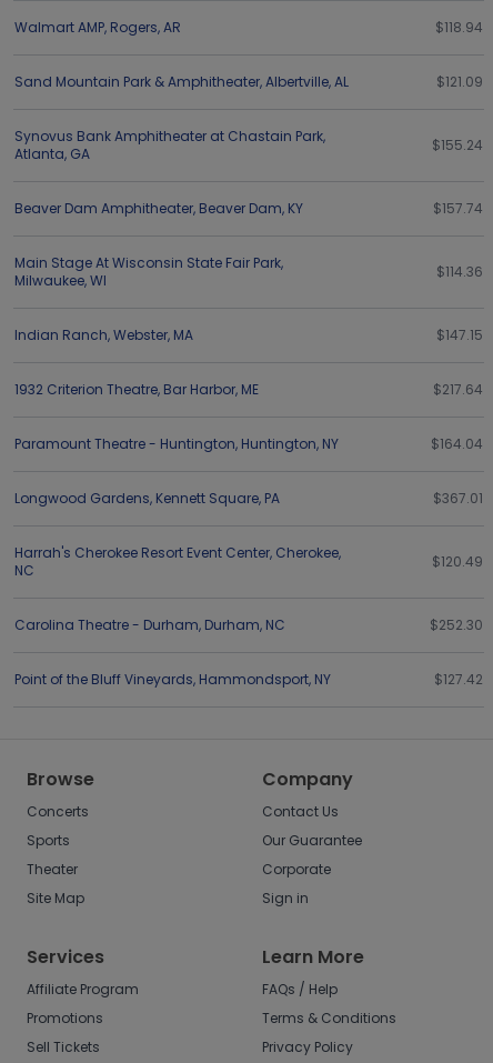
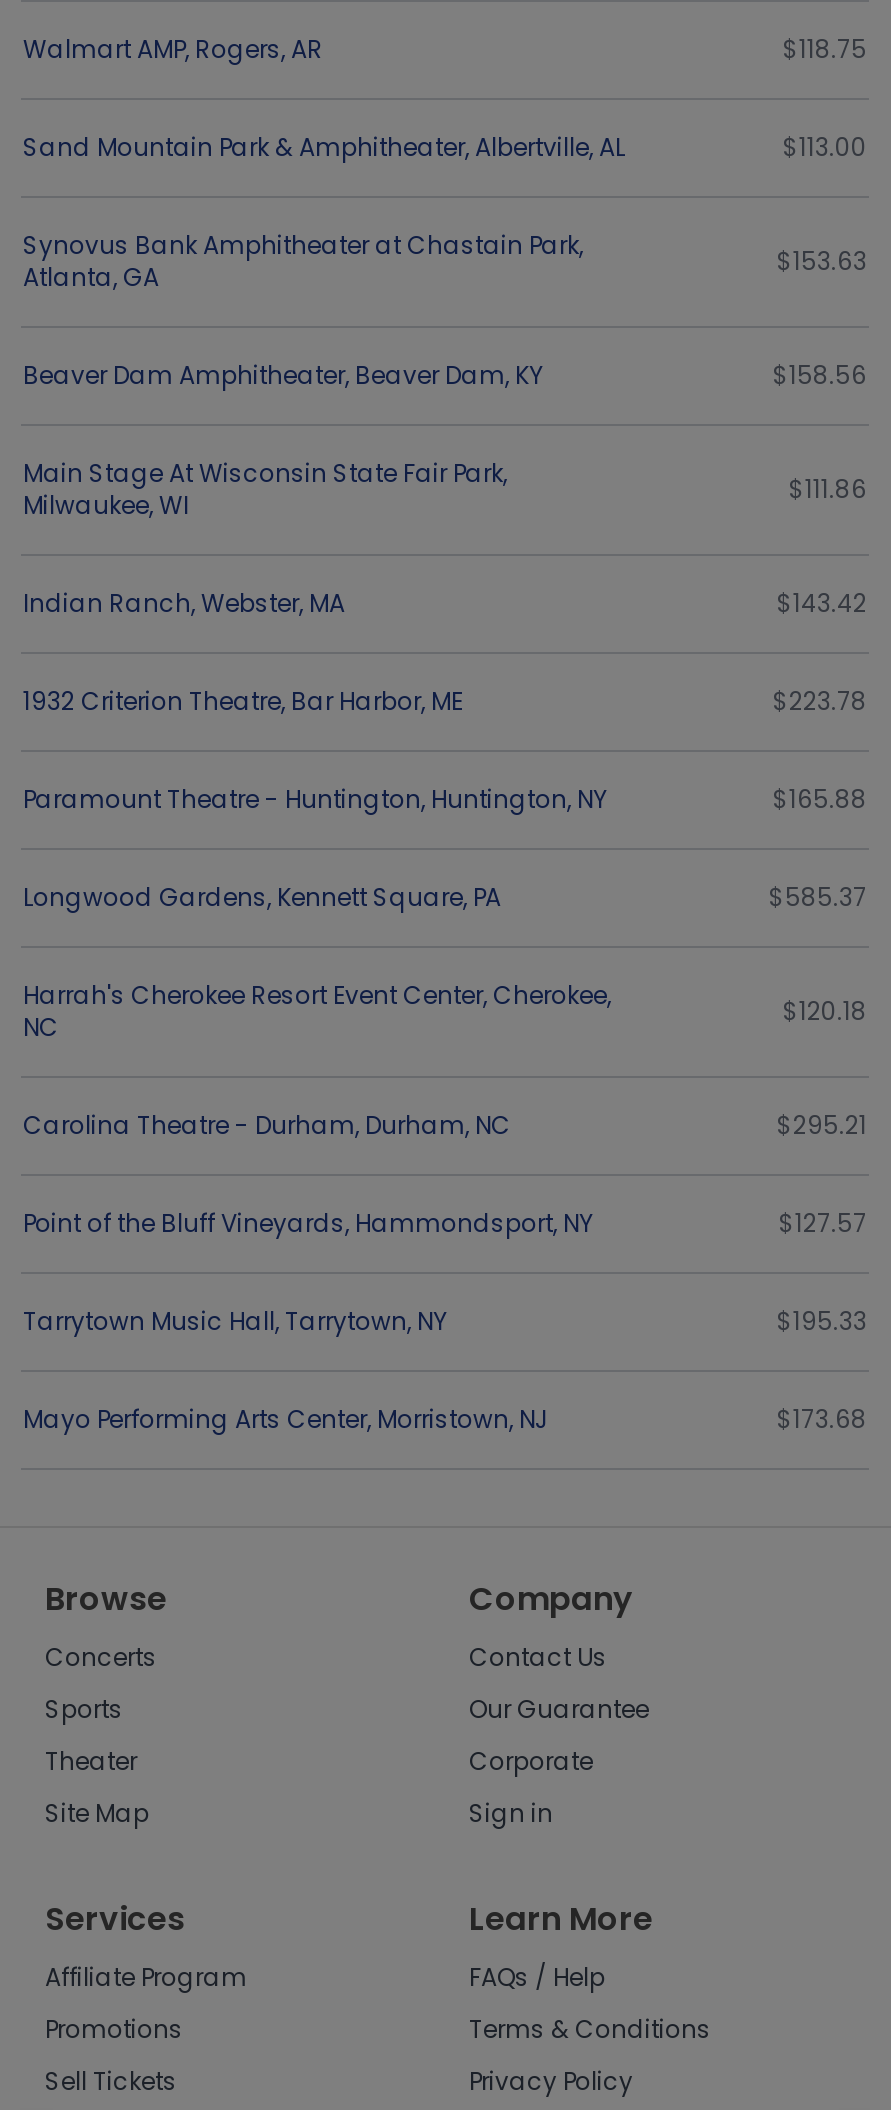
- $118.94
+ $118.75

- $121.09
+ $113.00

- $155.24
+ $153.63

- $157.74
+ $158.56

- $114.36
+ $111.86

- $147.15
+ $143.42

- $217.64
+ $223.78

- $164.04
+ $165.88

- $367.01
+ $585.37

- $120.49
+ $120.18

- $252.30
+ $295.21

- $127.42
+ $127.57
+ Tarrytown Music Hall, Tarrytown, NY
+ $195.33
+ Mayo Performing Arts Center, Morristown, NJ
+ $173.68
